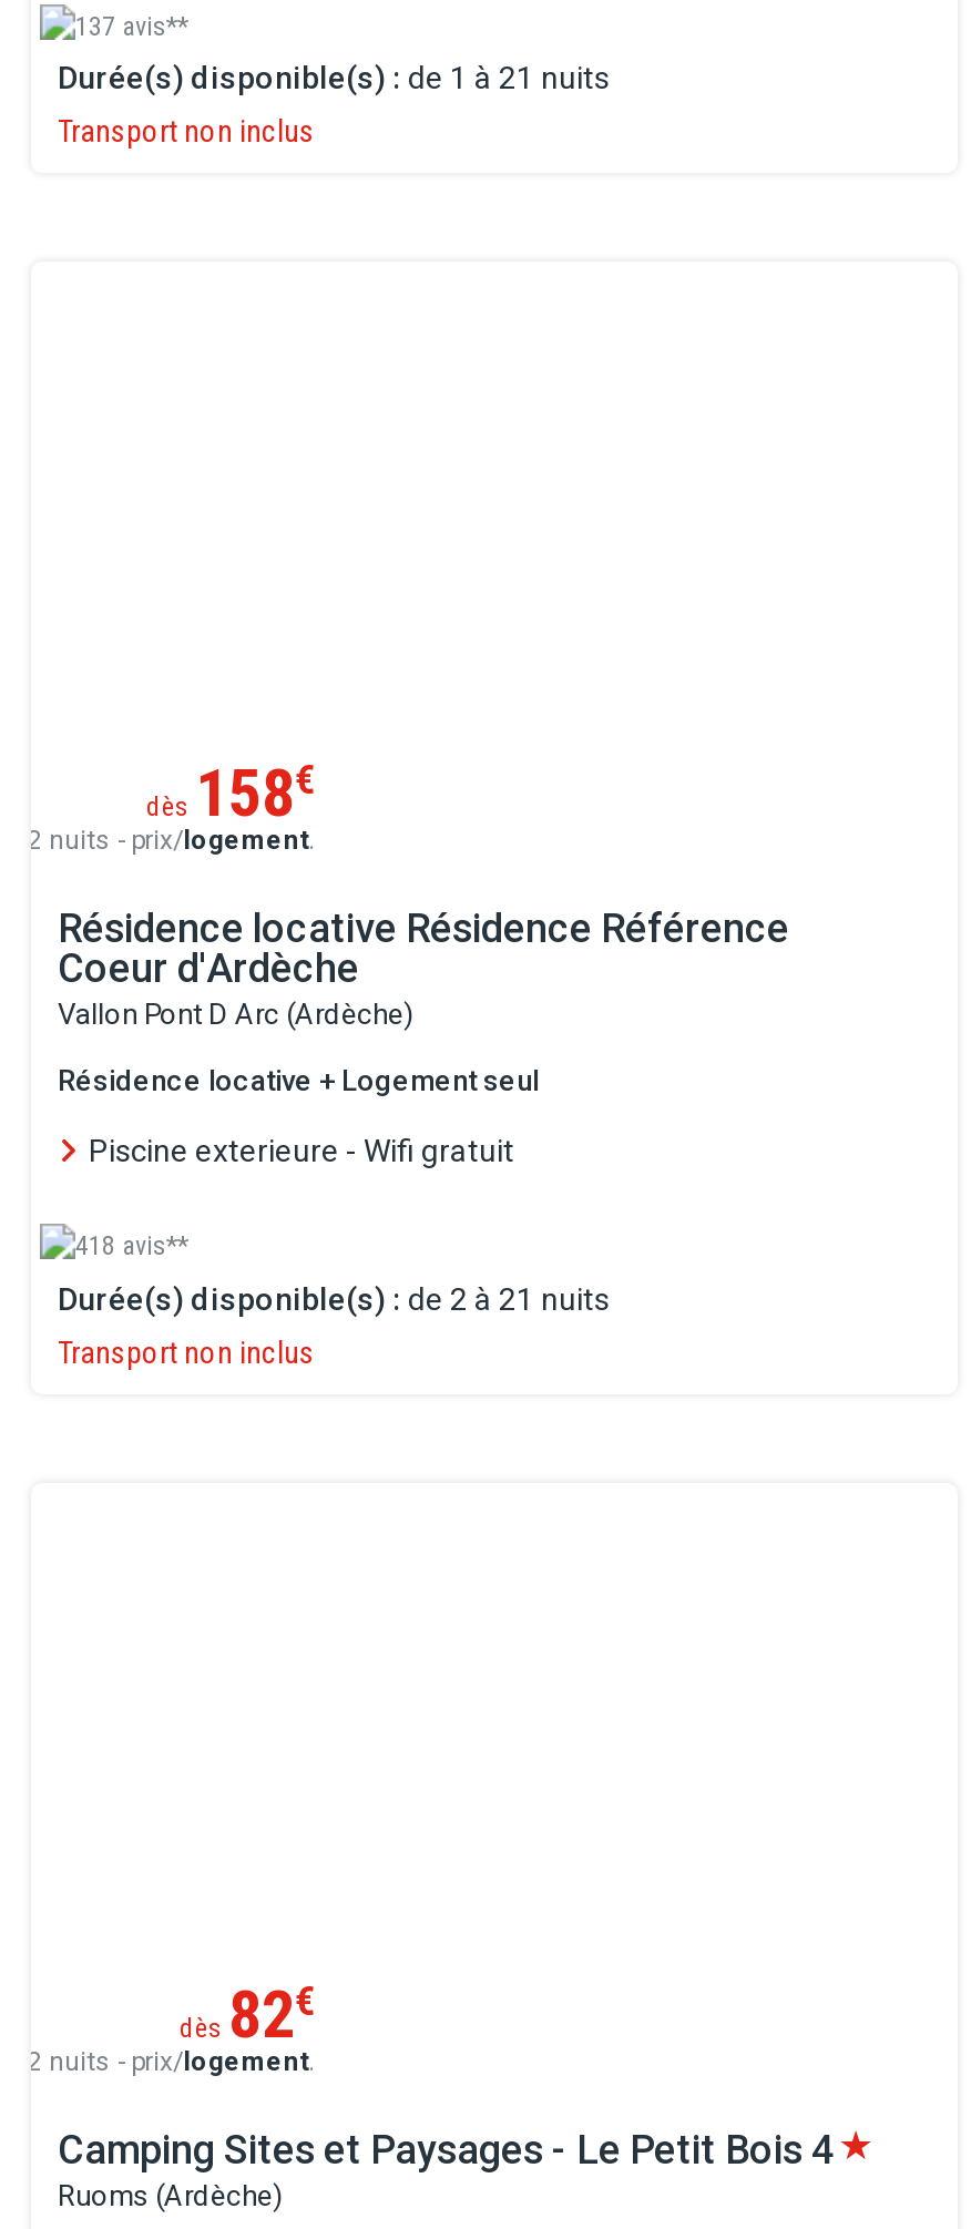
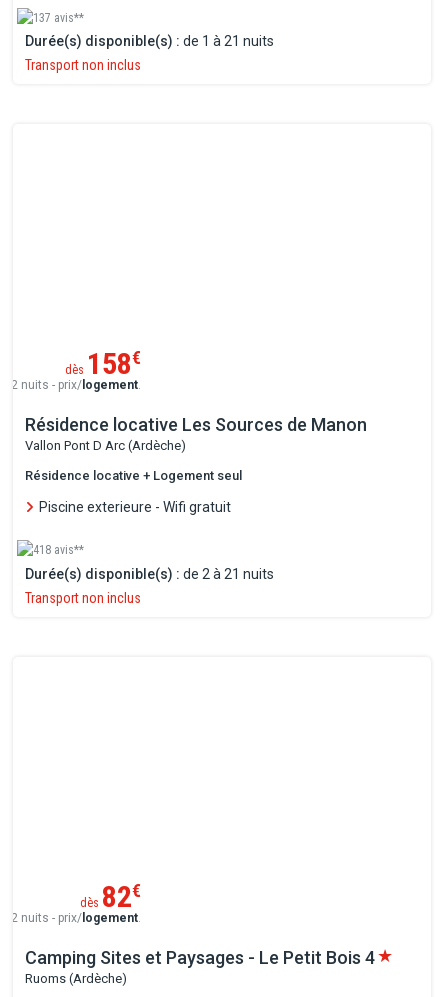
- Résidence locative Résidence Référence
- Coeur d'Ardèche
+ Résidence locative Les Sources de Manon
